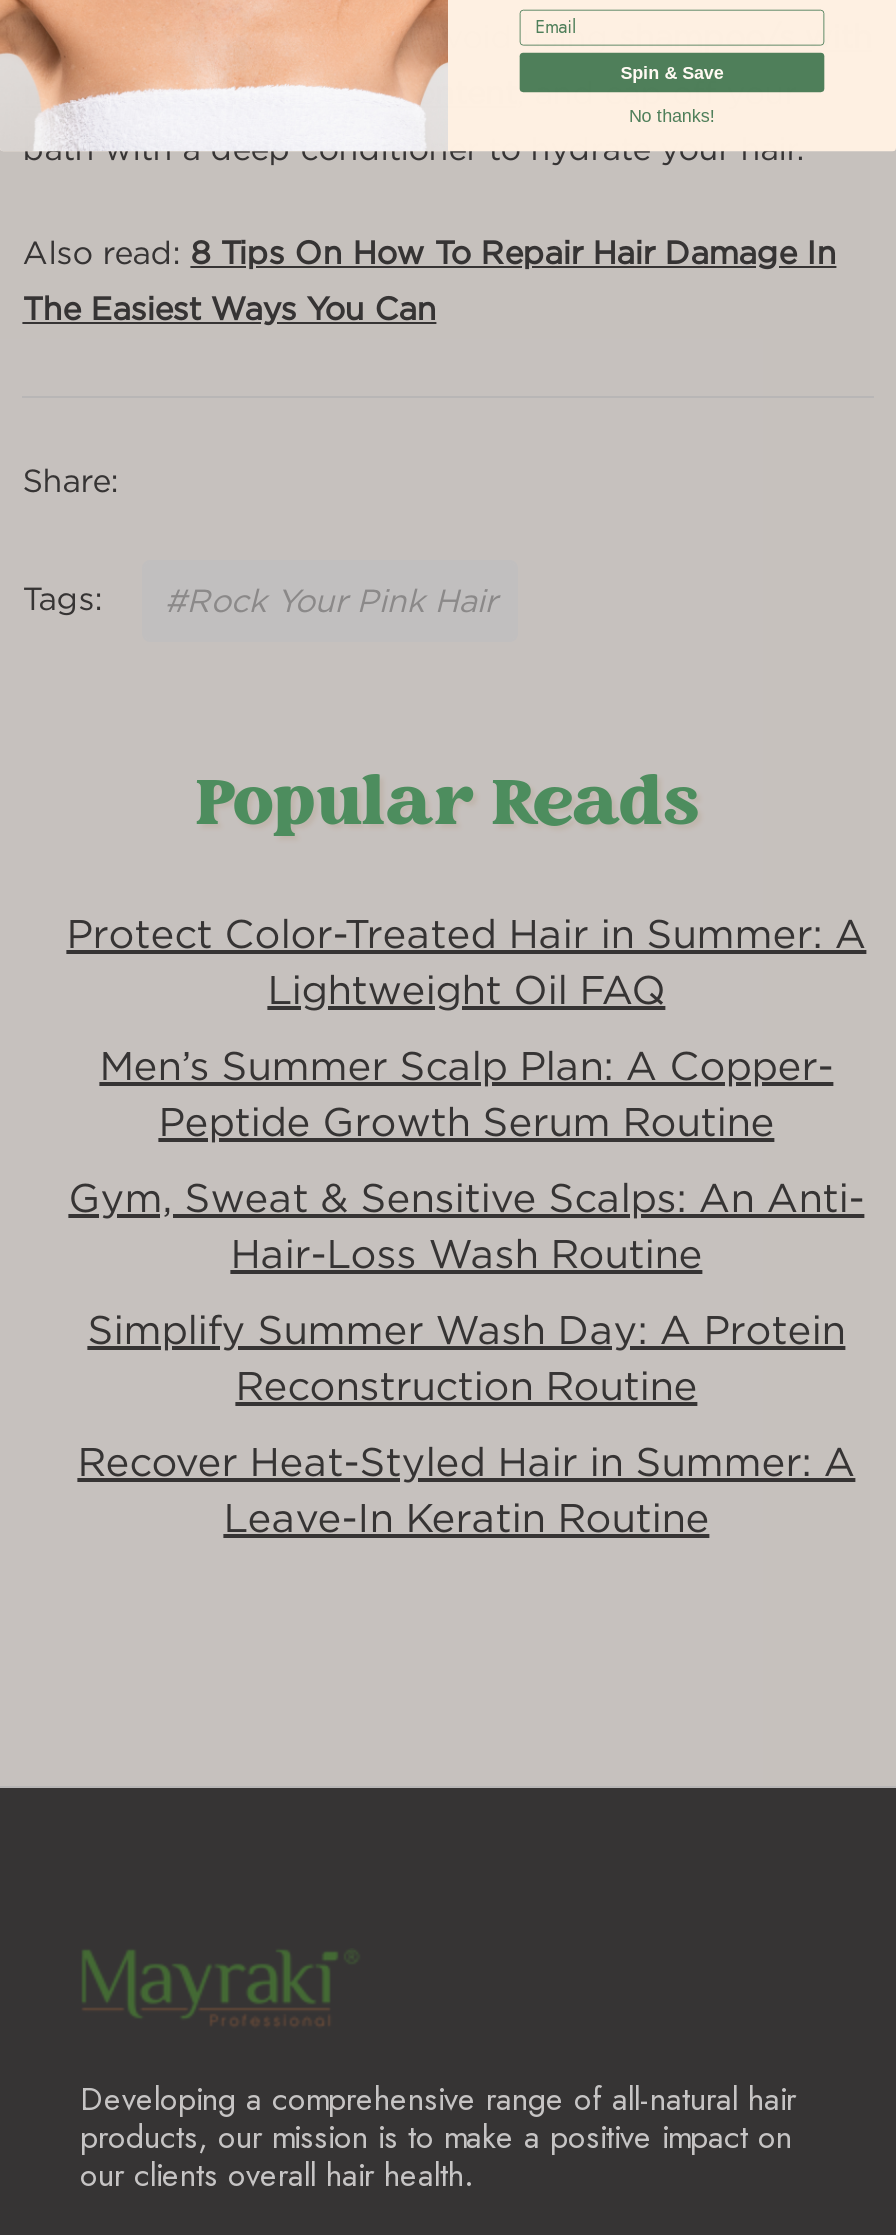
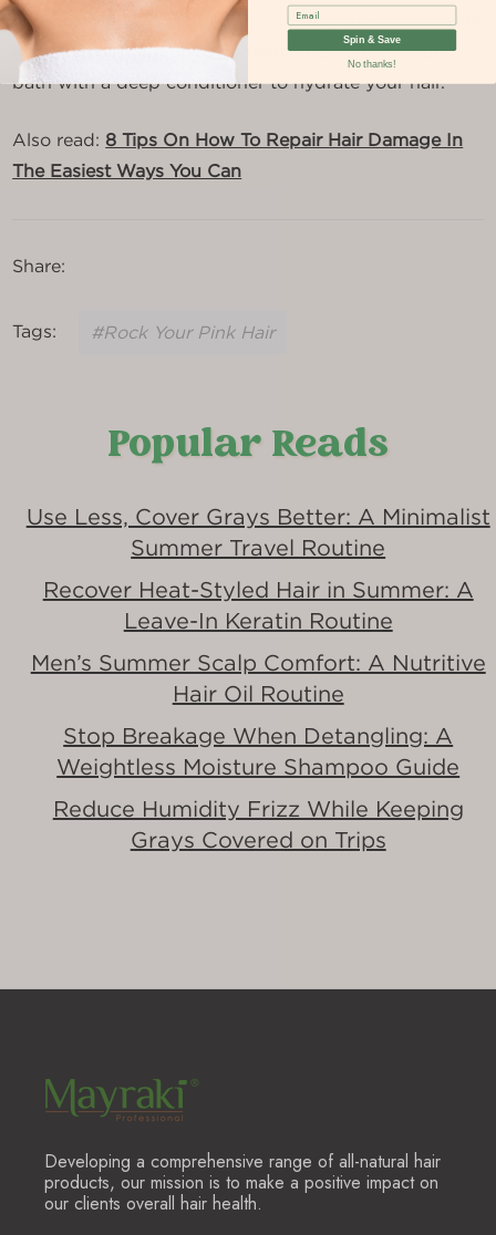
- Protect Color-Treated Hair in Summer: A
- Lightweight Oil FAQ
- Men’s Summer Scalp Plan: A Copper-
- Peptide Growth Serum Routine
- Gym, Sweat & Sensitive Scalps: An Anti-
- Hair-Loss Wash Routine
- Simplify Summer Wash Day: A Protein
- Reconstruction Routine
+ Use Less, Cover Grays Better: A Minimalist
+ Summer Travel Routine

moved up: Recover Heat-Styled Hair in Summer: A | Leave-In Keratin Routine

+ Men’s Summer Scalp Comfort: A Nutritive
+ Hair Oil Routine
+ Stop Breakage When Detangling: A
+ Weightless Moisture Shampoo Guide
+ Reduce Humidity Frizz While Keeping
+ Grays Covered on Trips
